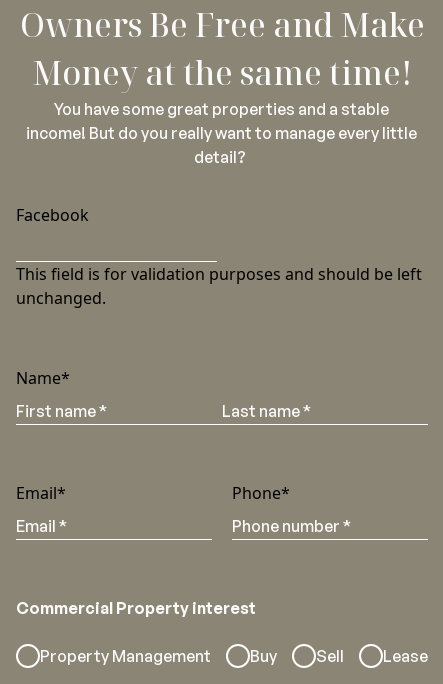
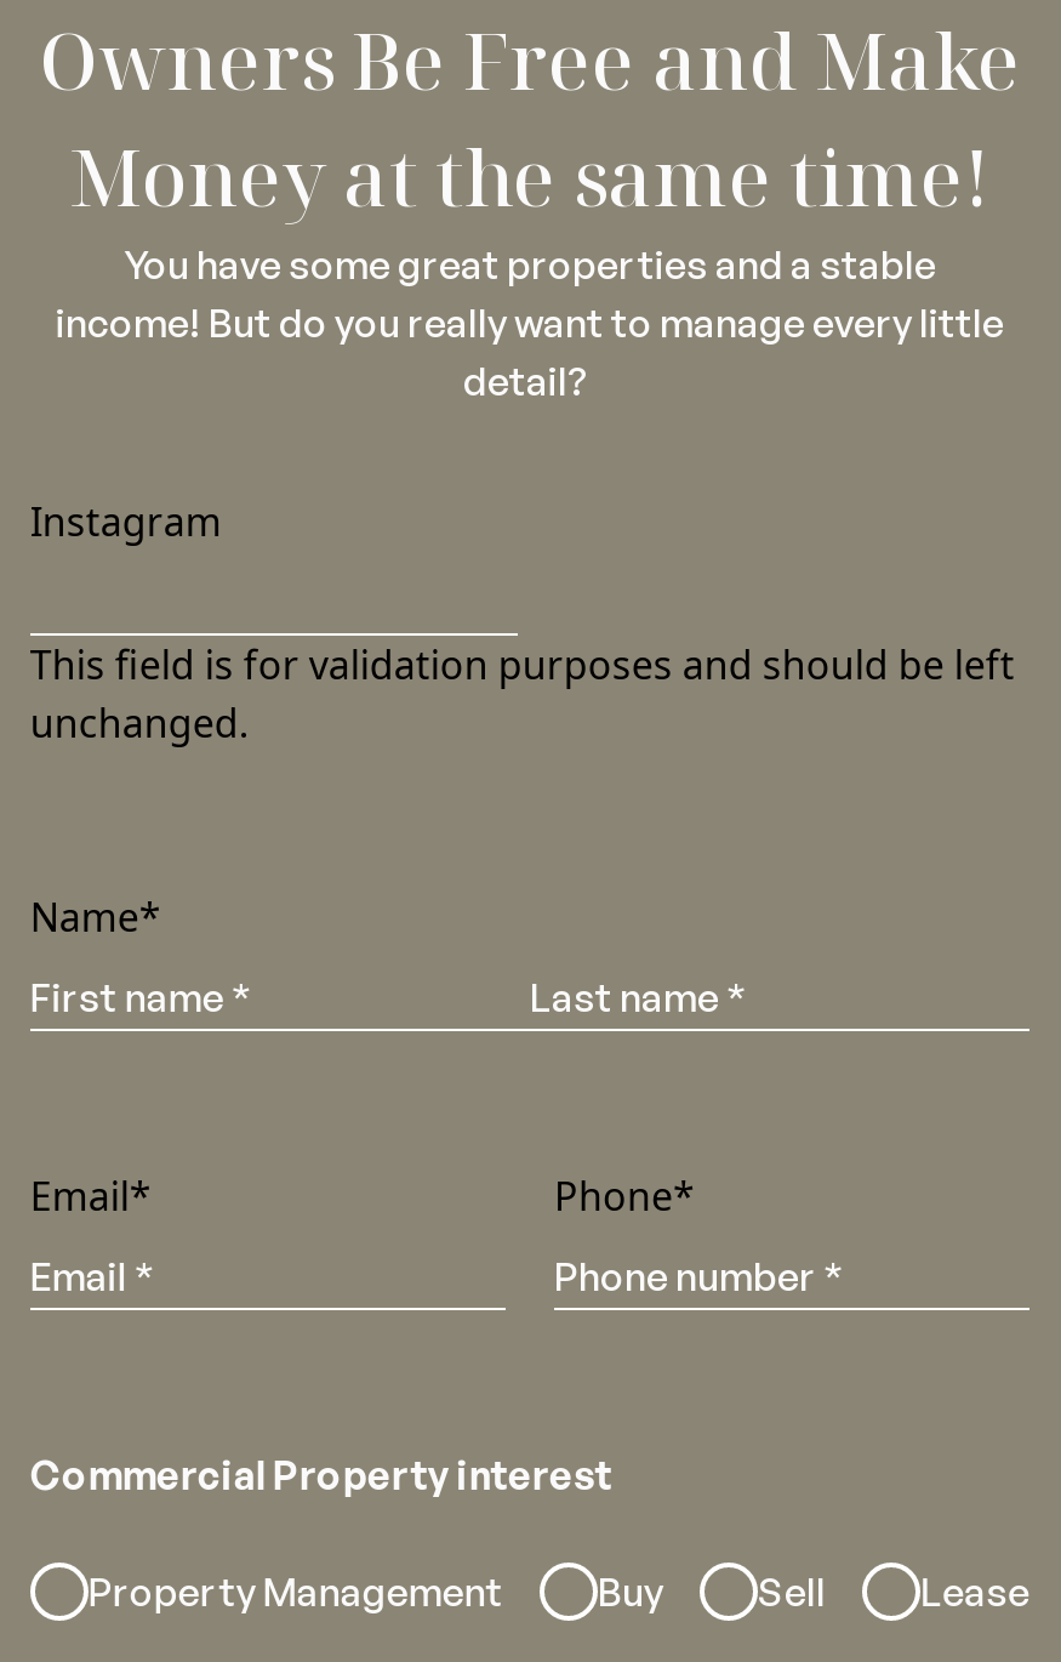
- Facebook
+ Instagram
